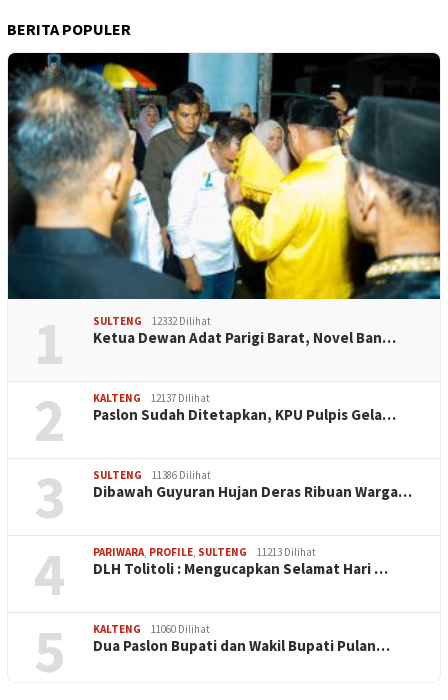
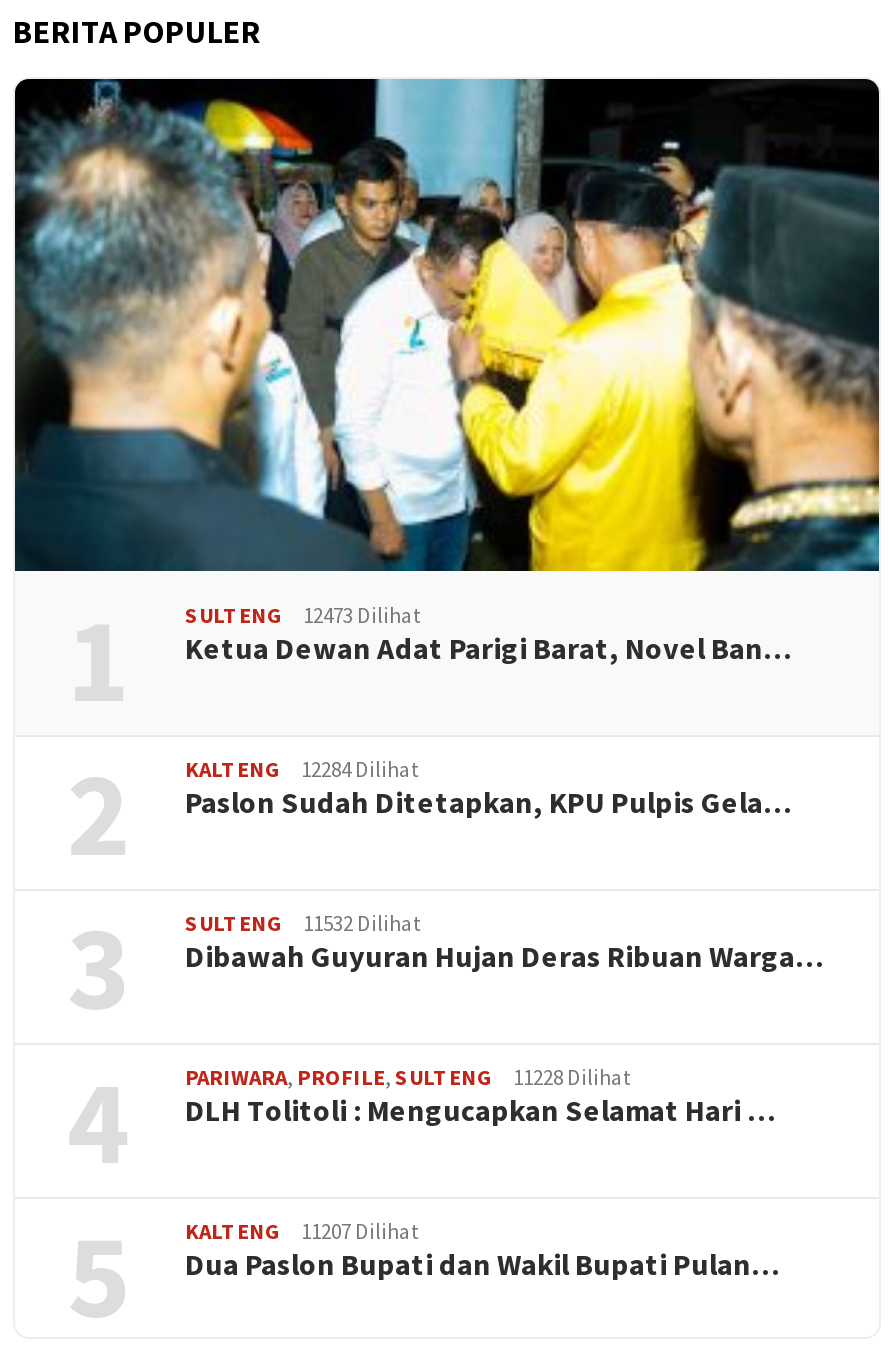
- SULTENG 12332 Dilihat
+ SULTENG 12473 Dilihat

- KALTENG 12137 Dilihat
+ KALTENG 12284 Dilihat

- SULTENG 11386 Dilihat
+ SULTENG 11532 Dilihat

- PARIWARA, PROFILE, SULTENG 11213 Dilihat
+ PARIWARA, PROFILE, SULTENG 11228 Dilihat

- KALTENG 11060 Dilihat
+ KALTENG 11207 Dilihat
